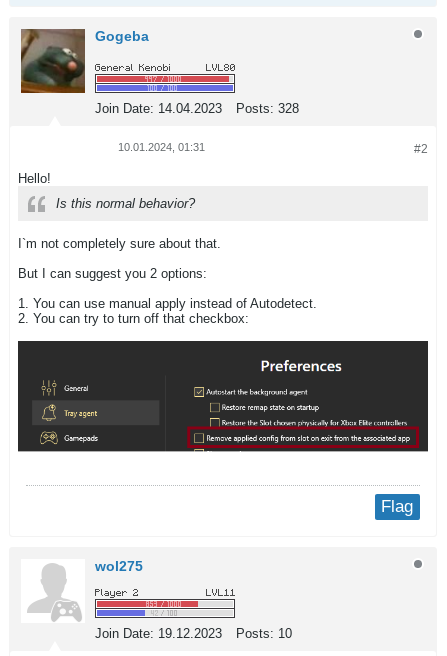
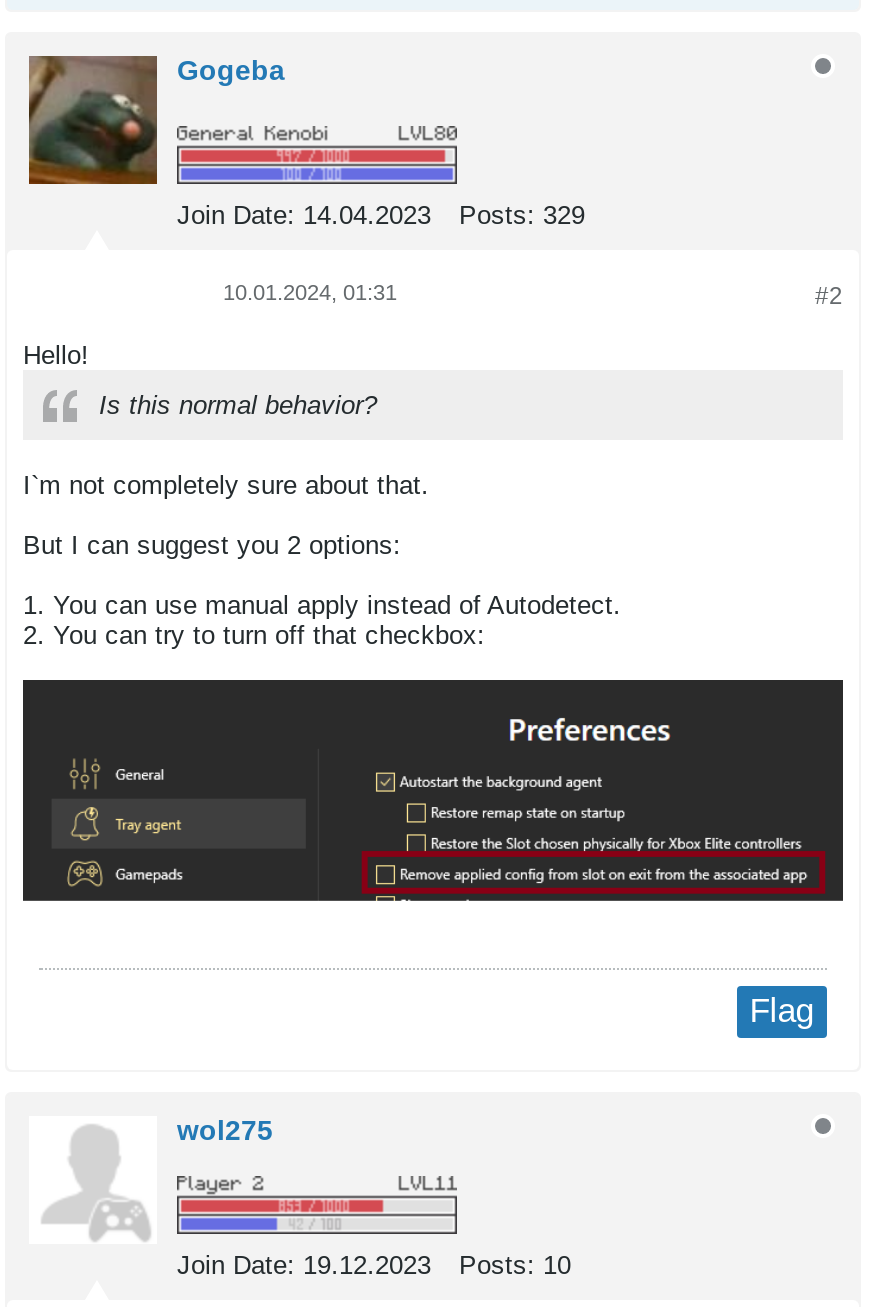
- Join Date: 14.04.2023 Posts: 328
+ Join Date: 14.04.2023 Posts: 329
